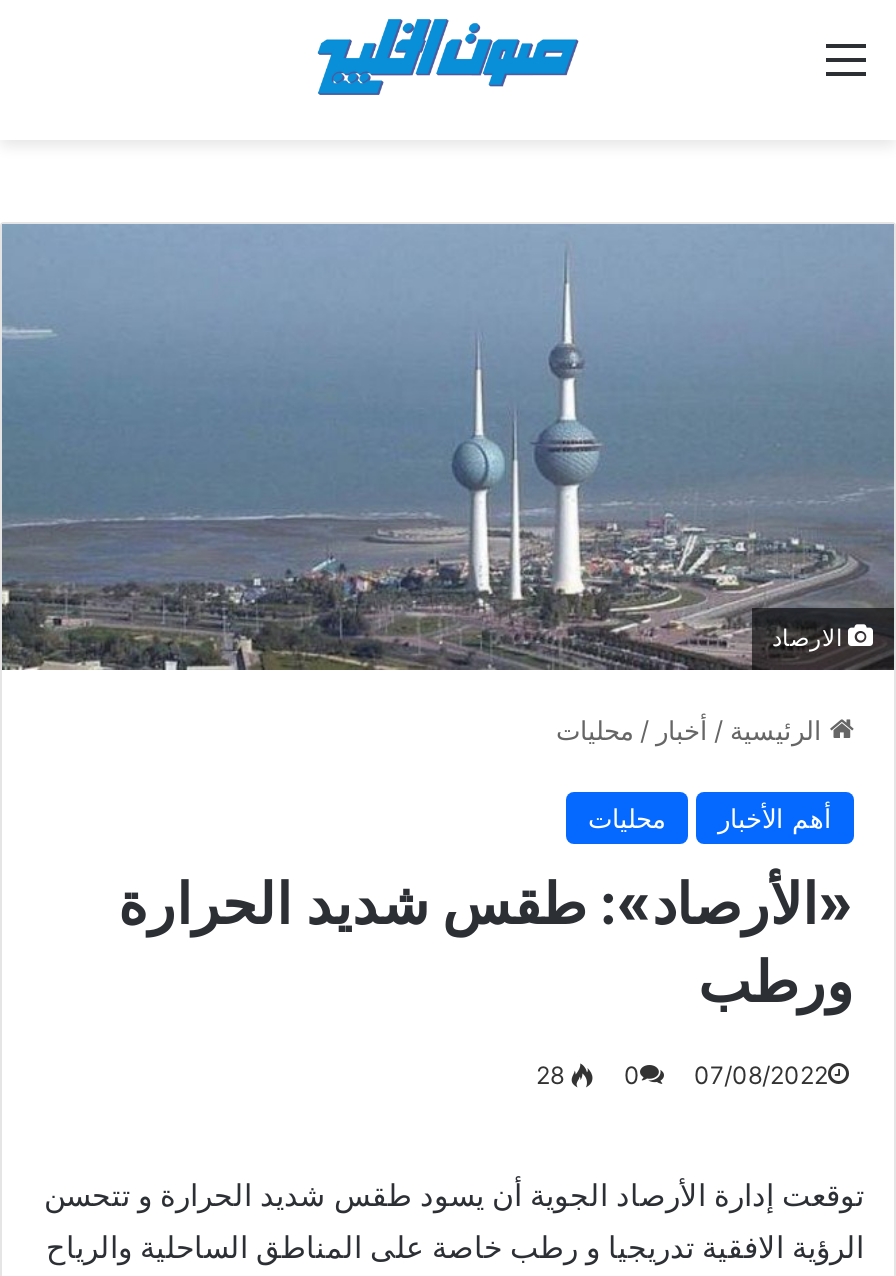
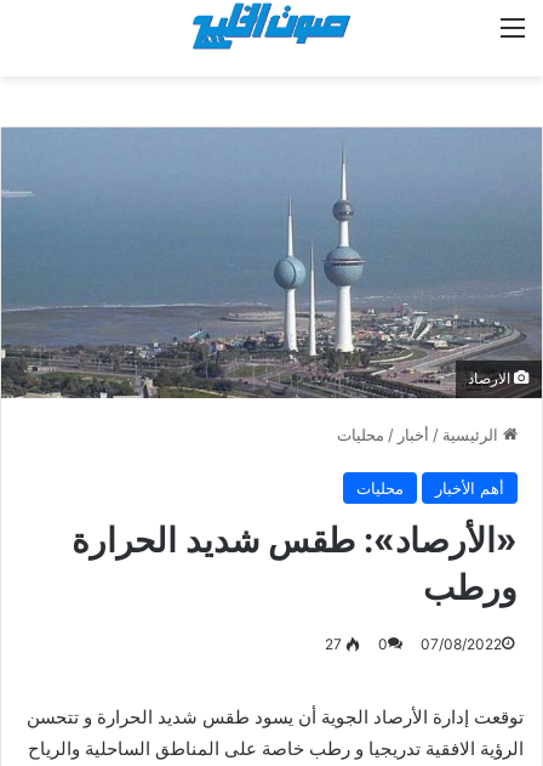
- 28
+ 27
